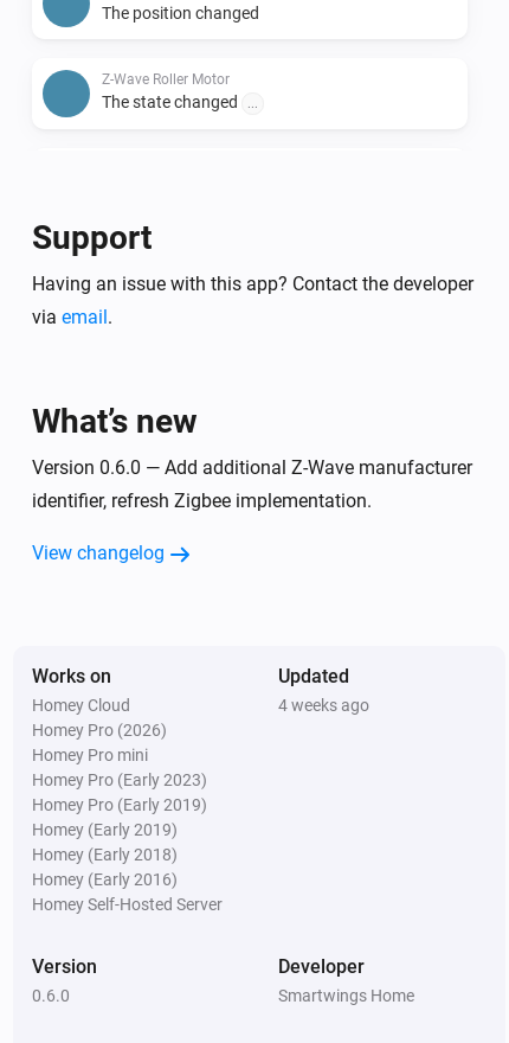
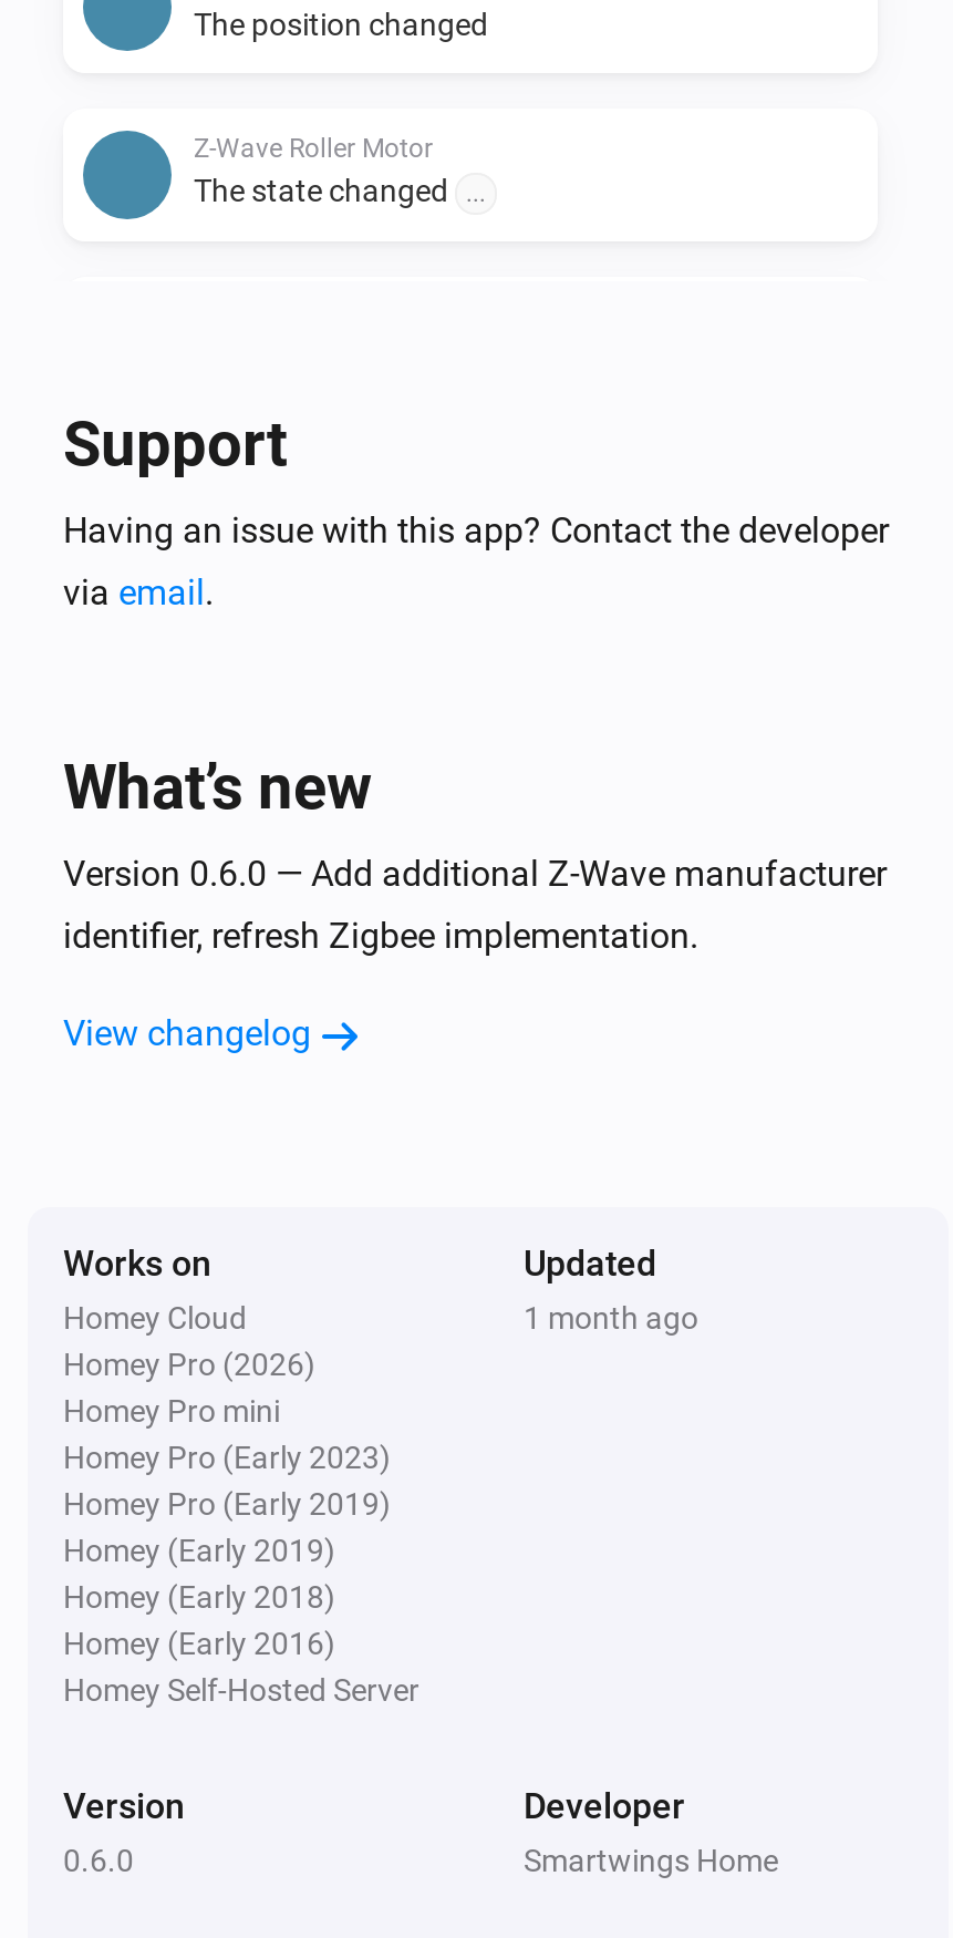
- 4 weeks ago
+ 1 month ago
